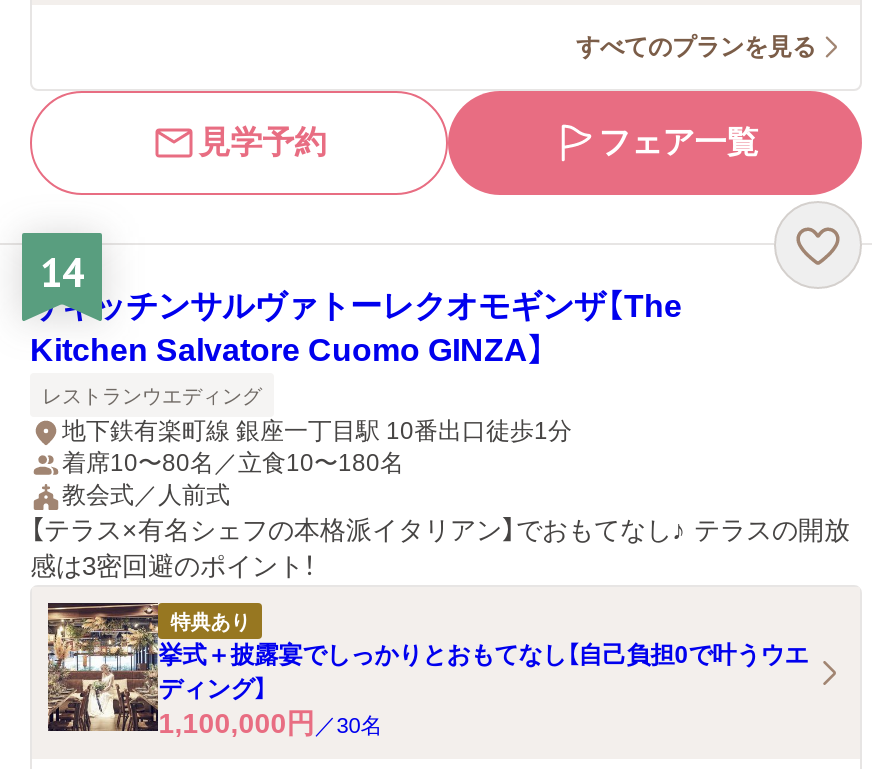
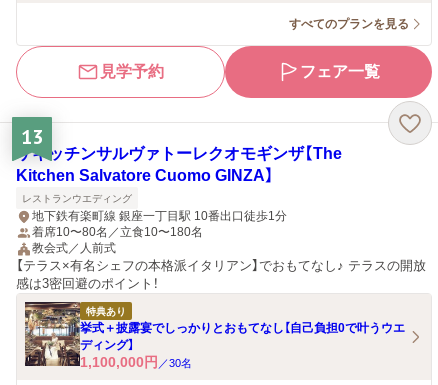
- 14
+ 13
